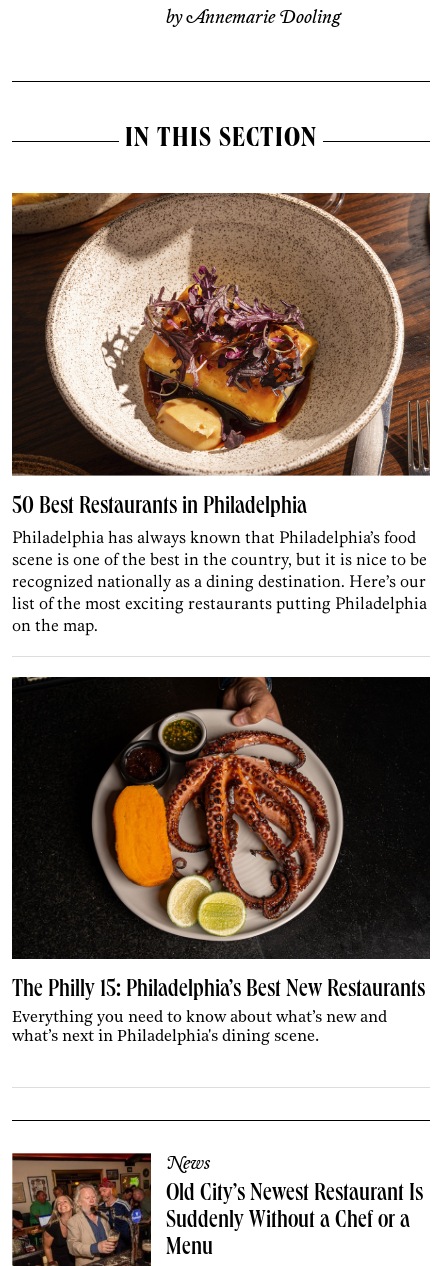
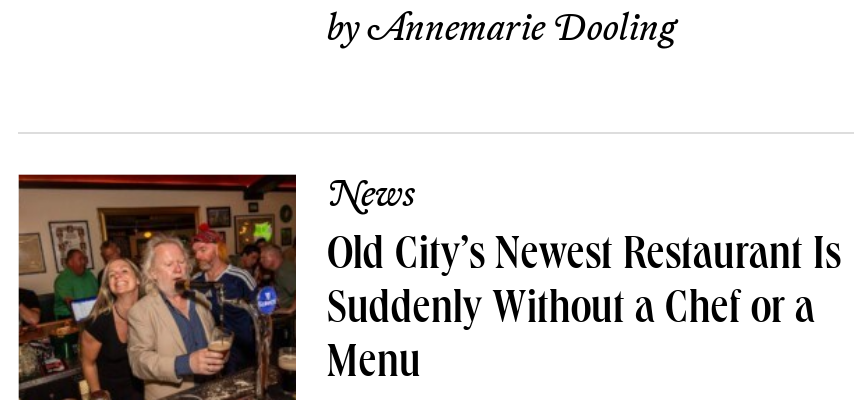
- IN THIS SECTION

- [image]
- 50 Best Restaurants in Philadelphia
- Philadelphia has always known that Philadelphia’s food
- scene is one of the best in the country, but it is nice to be
- recognized nationally as a dining destination. Here’s our
- list of the most exciting restaurants putting Philadelphia
- on the map.

- [image]
- The Philly 15: Philadelphia’s Best New Restaurants
- Everything you need to know about what’s new and
- what’s next in Philadelphia's dining scene.
